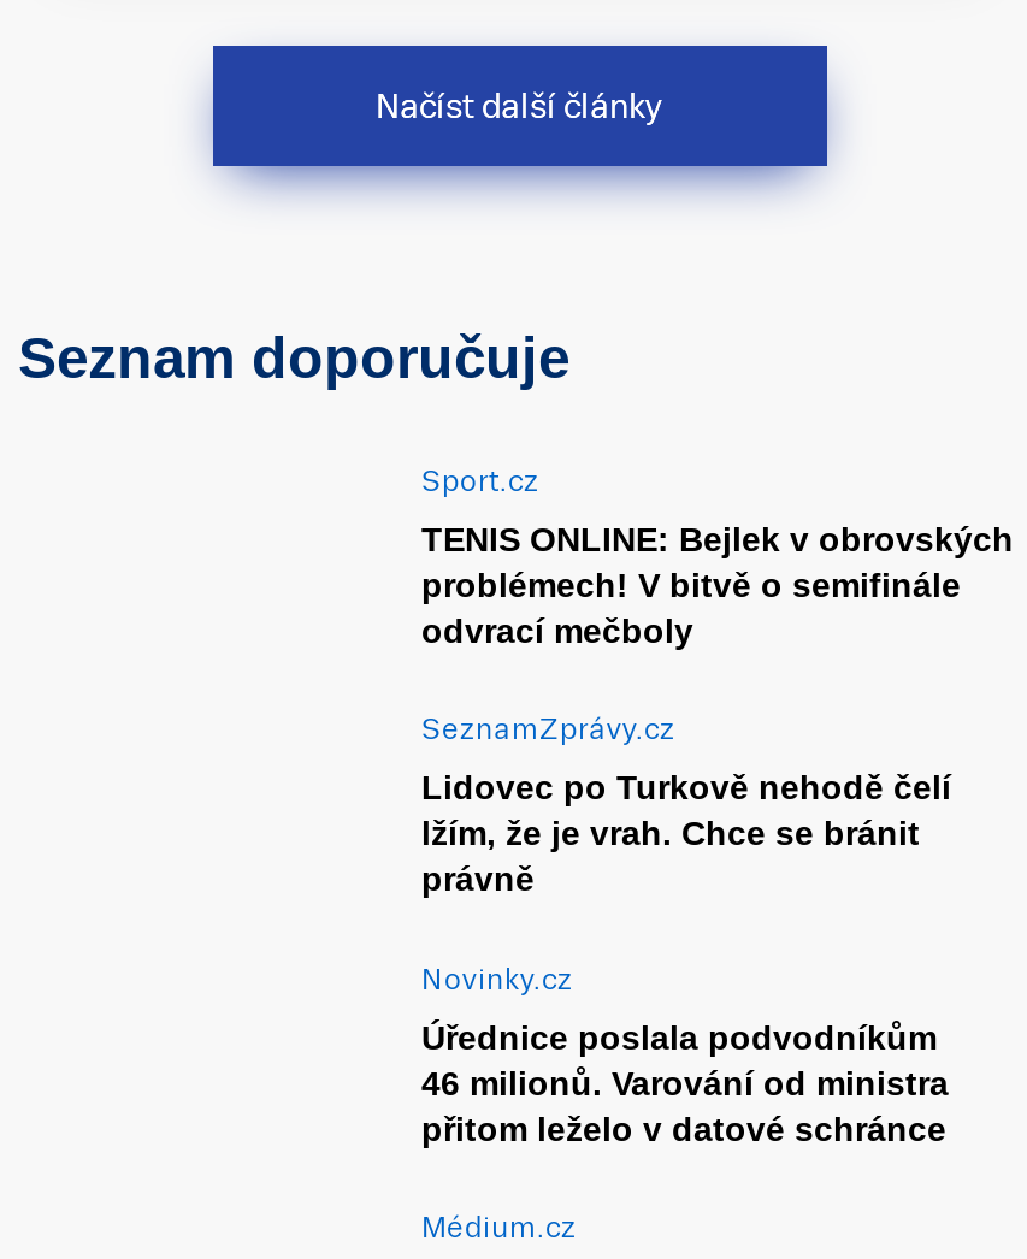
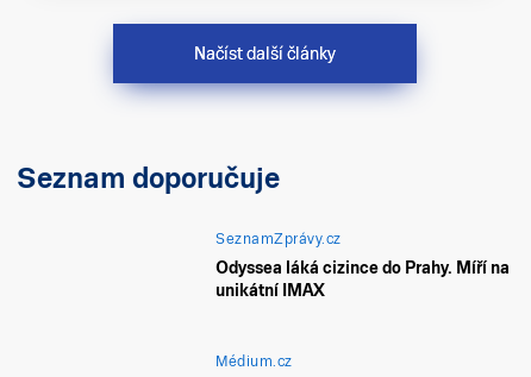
- Sport.cz
- TENIS ONLINE: Bejlek v obrovských
- problémech! V bitvě o semifinále
- odvrací mečboly

- Lidovec po Turkově nehodě čelí
- lžím, že je vrah. Chce se bránit
- právně
- Novinky.cz
- Úřednice poslala podvodníkům
- 46 milionů. Varování od ministra
- přitom leželo v datové schránce
+ Odyssea láká cizince do Prahy. Míří na
+ unikátní IMAX
